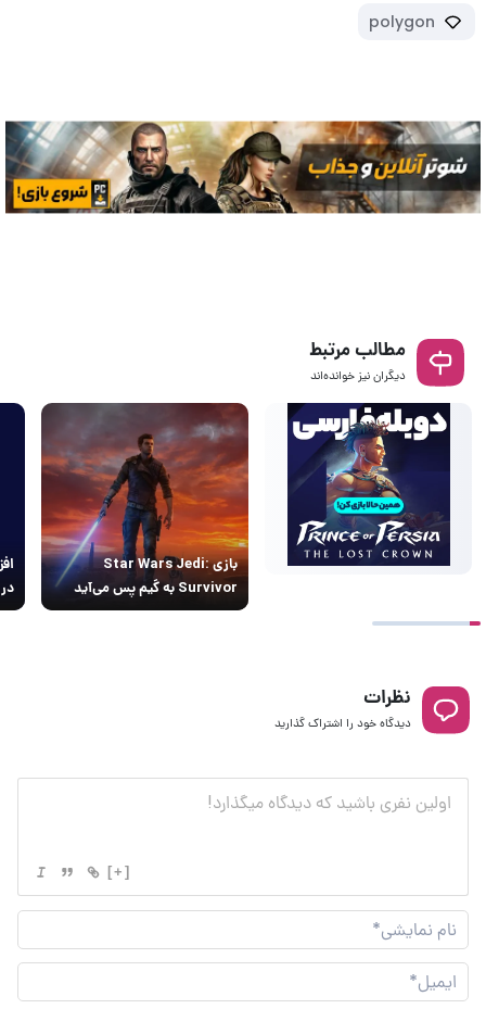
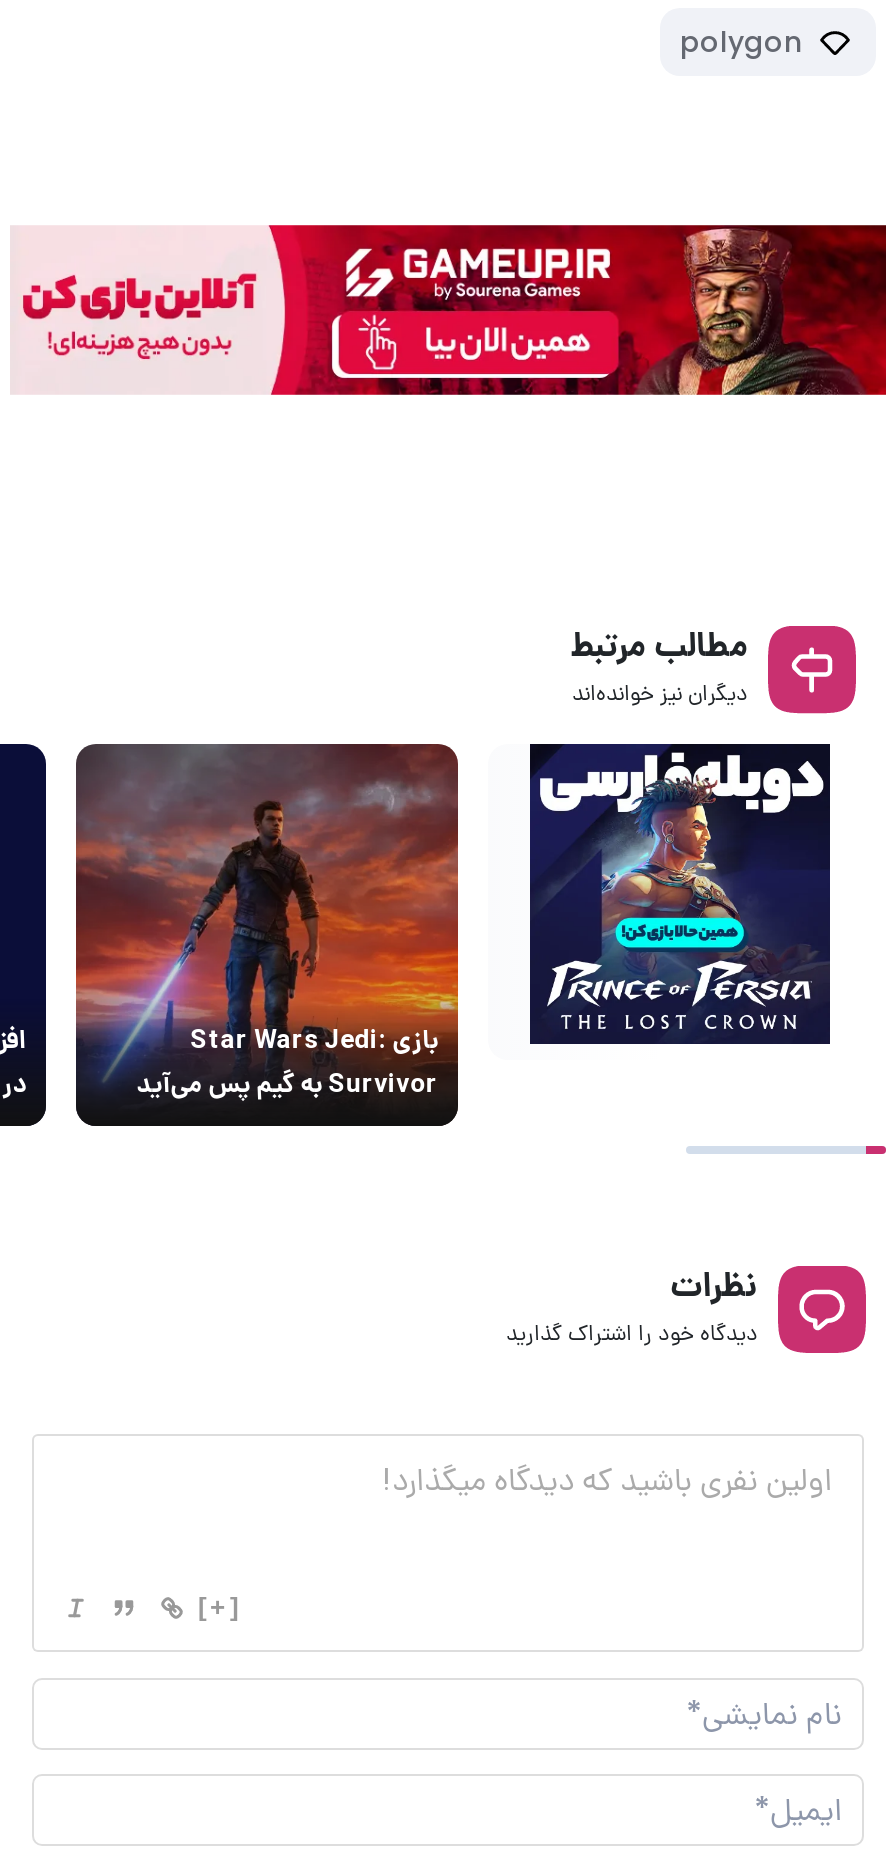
- [image]
+ [image]
